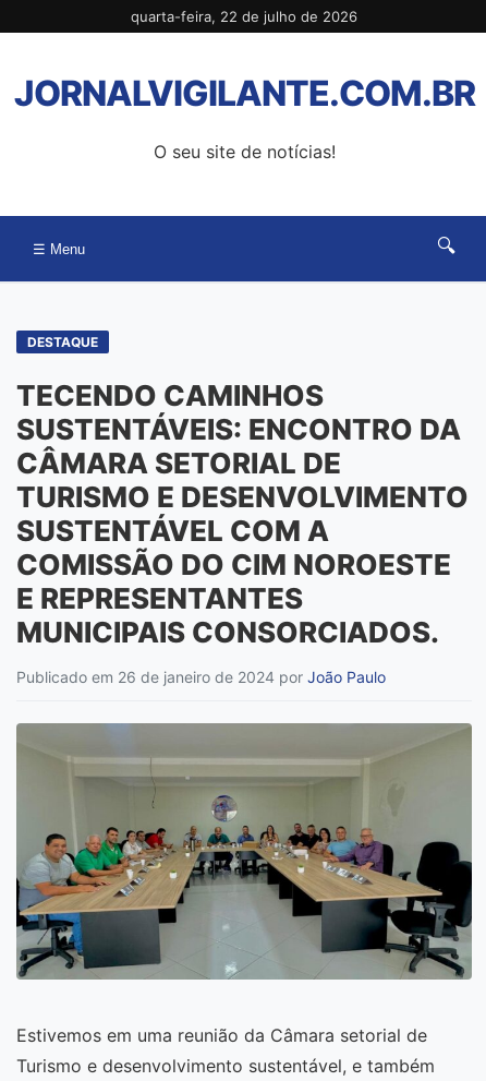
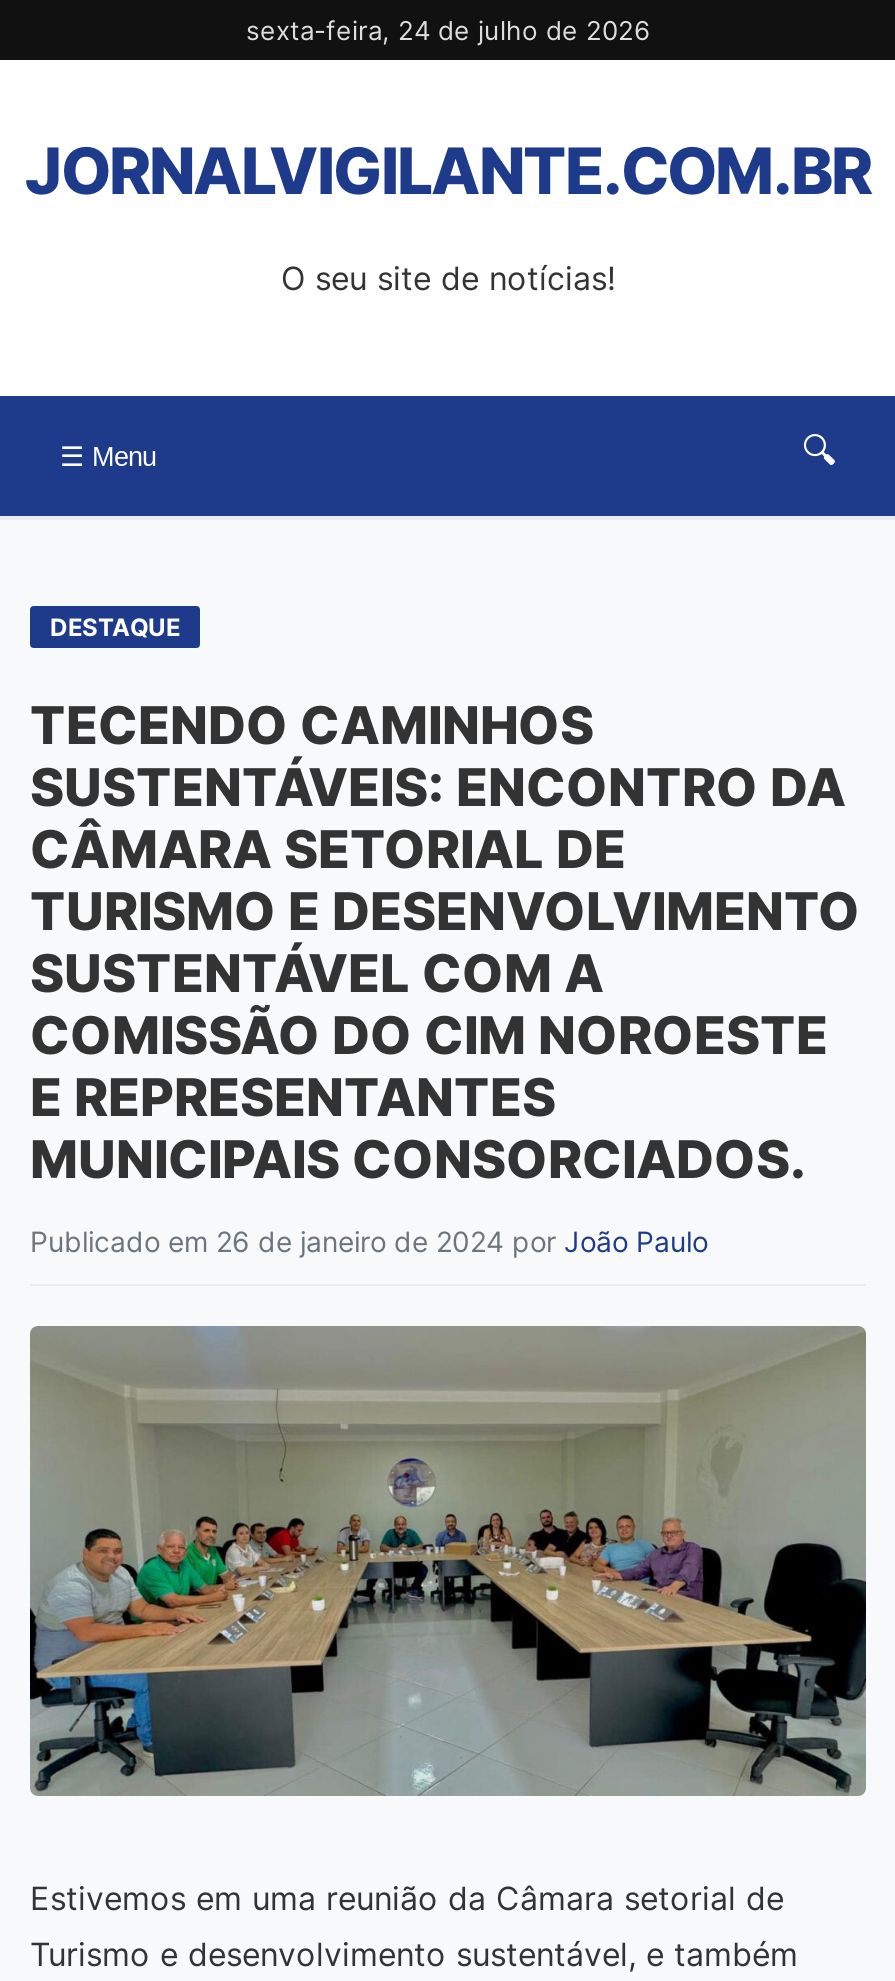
- quarta-feira, 22 de julho de 2026
+ sexta-feira, 24 de julho de 2026
